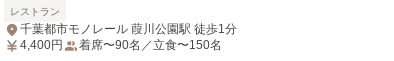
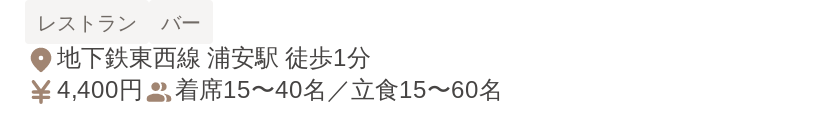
- 千葉都市モノレール 葭川公園駅 徒歩1分
+ バー
+ 地下鉄東西線 浦安駅 徒歩1分

- 着席〜90名／立食〜150名
+ 着席15〜40名／立食15〜60名
